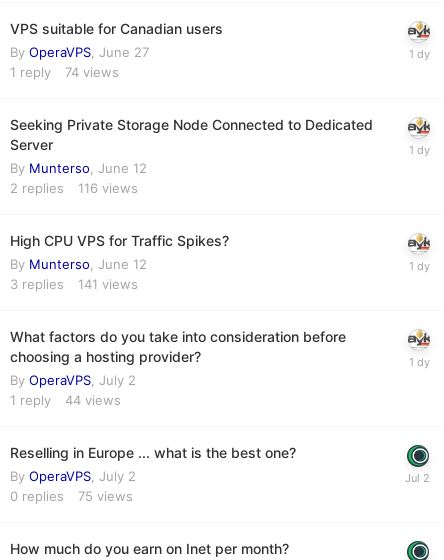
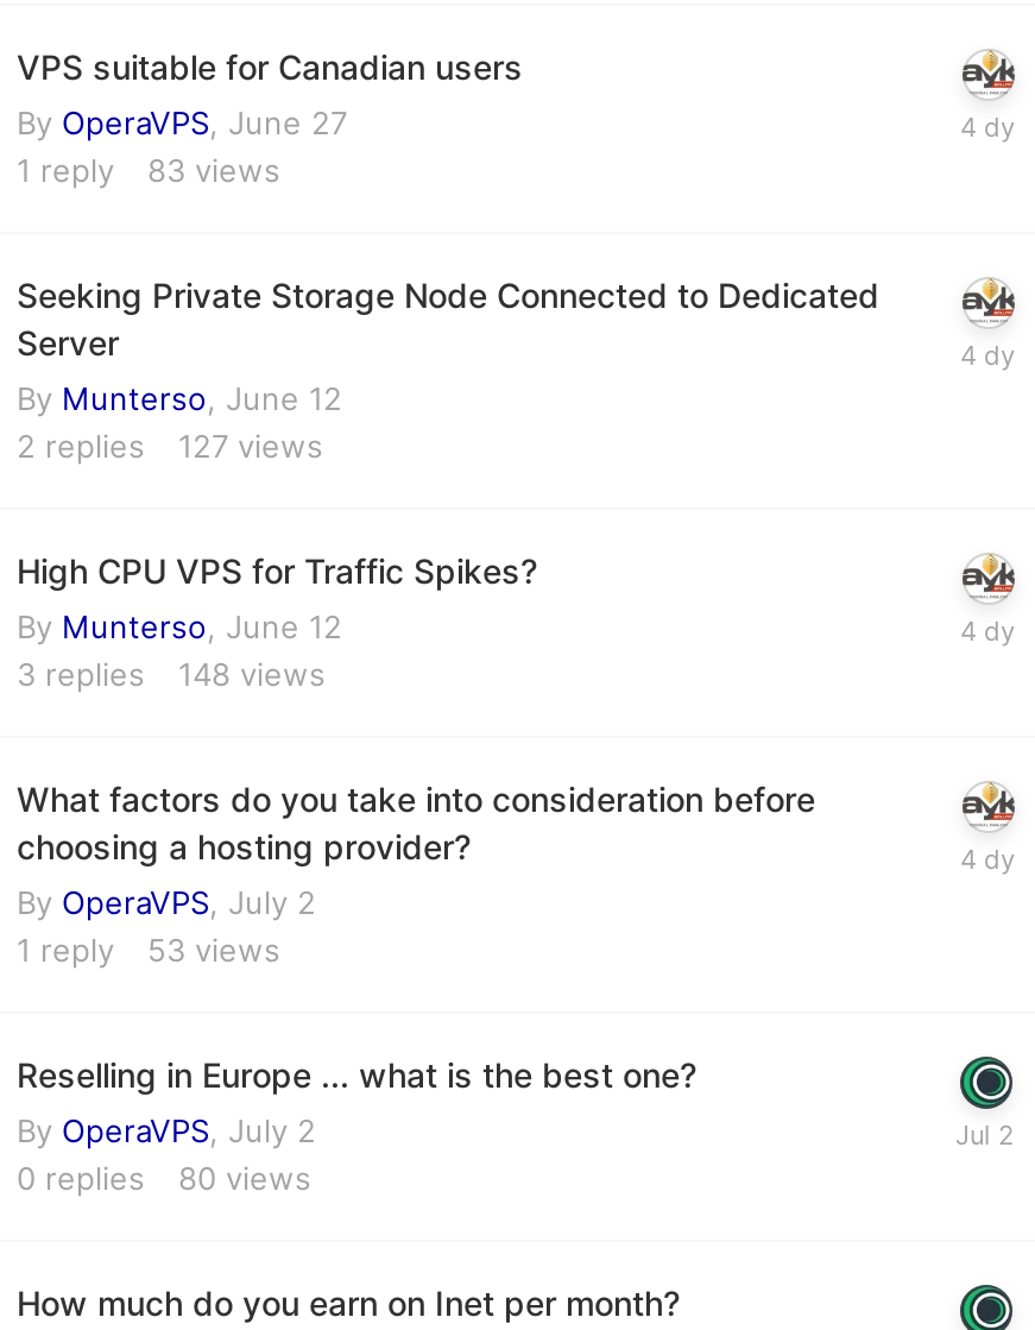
- 1 reply 74 views
+ 1 reply 83 views

- 2 replies 116 views
+ 2 replies 127 views

- 3 replies 141 views
+ 3 replies 148 views

- 1 reply 44 views
+ 1 reply 53 views

- 0 replies 75 views
+ 0 replies 80 views
